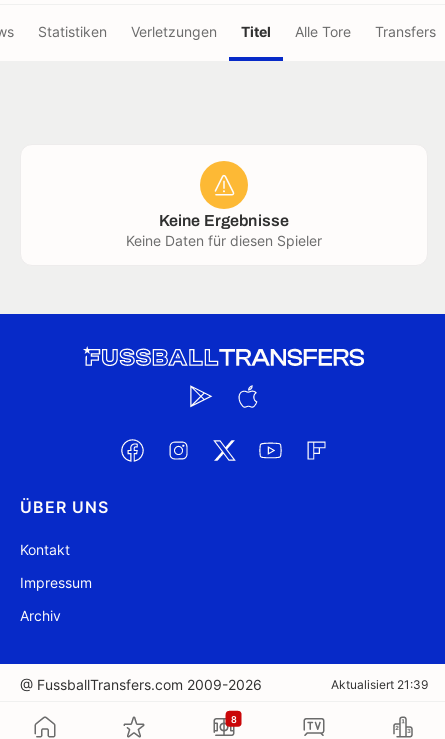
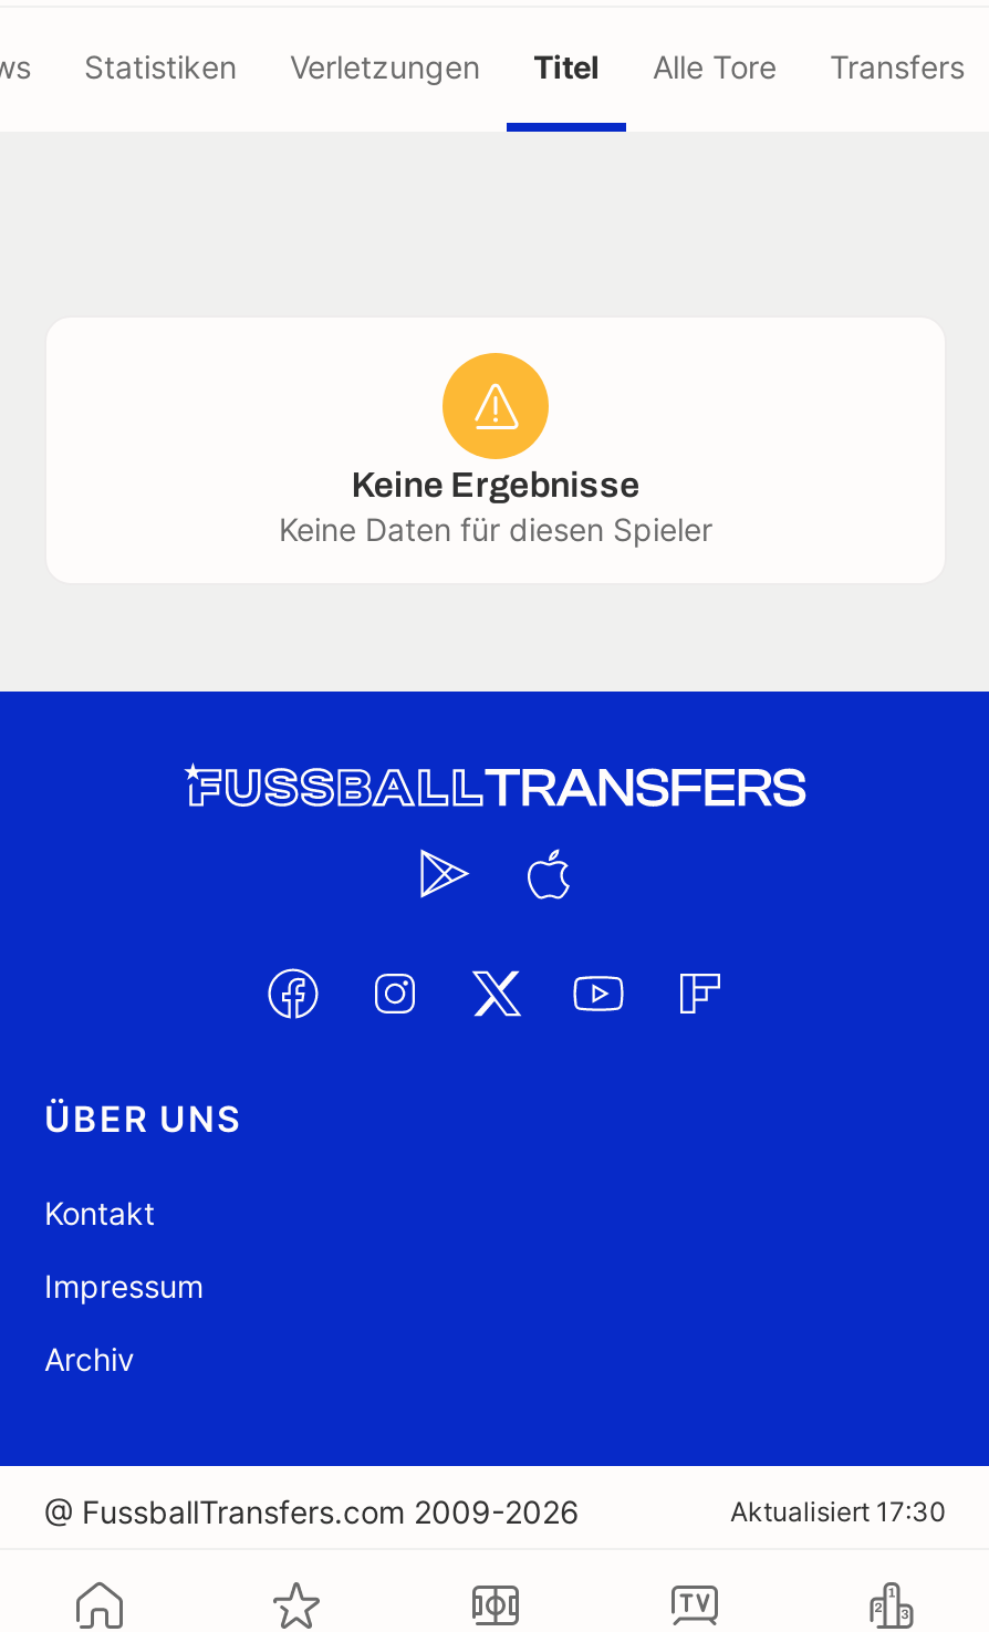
- Aktualisiert 21:39
+ Aktualisiert 17:30

- 8
